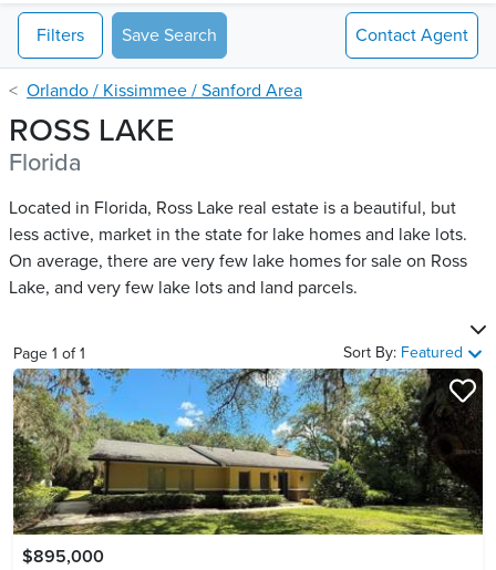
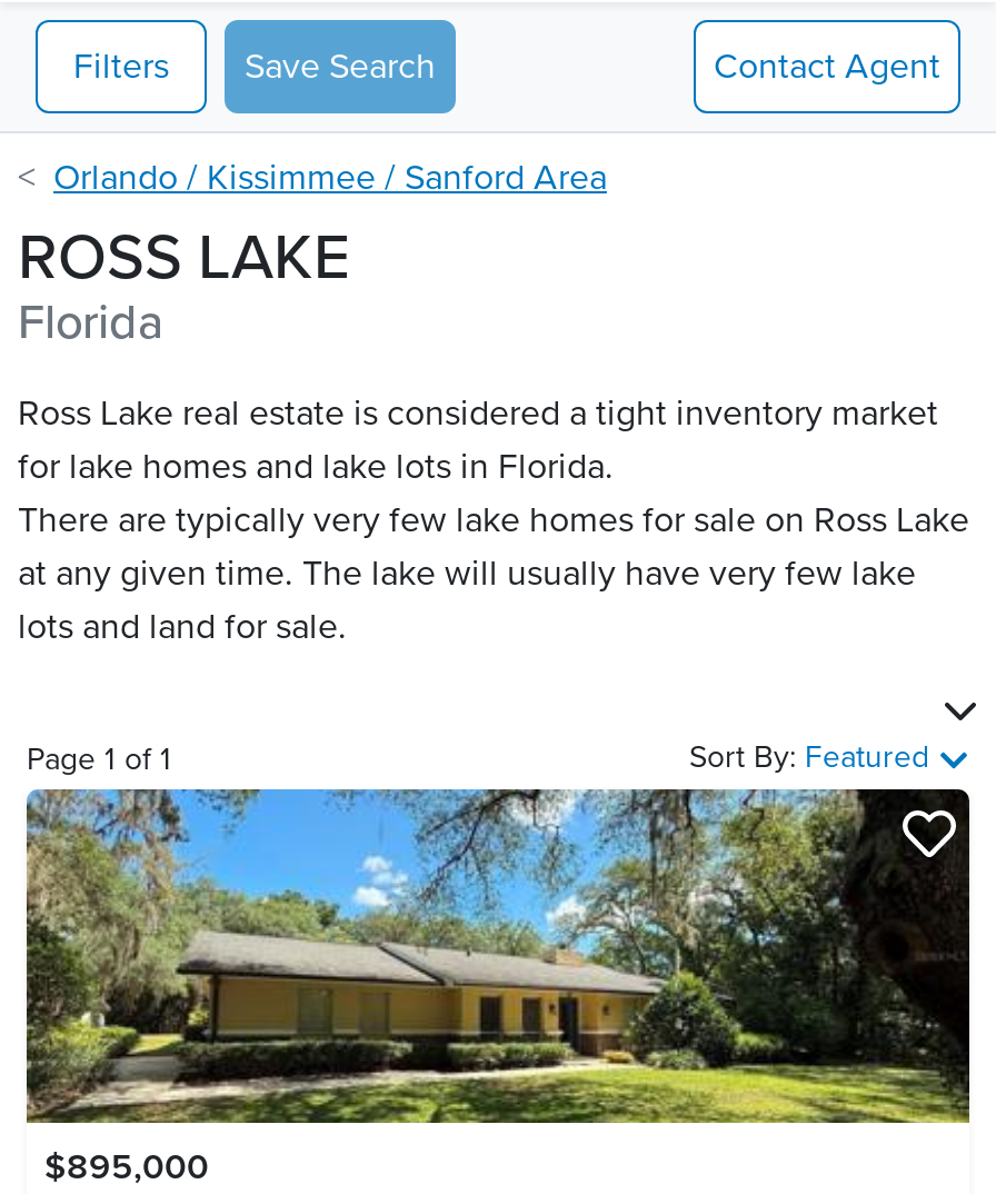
- Located in Florida, Ross Lake real estate is a beautiful, but
- less active, market in the state for lake homes and lake lots.
- On average, there are very few lake homes for sale on Ross
- Lake, and very few lake lots and land parcels.
+ Ross Lake real estate is considered a tight inventory market
+ for lake homes and lake lots in Florida.
+ There are typically very few lake homes for sale on Ross Lake
+ at any given time. The lake will usually have very few lake
+ lots and land for sale.
